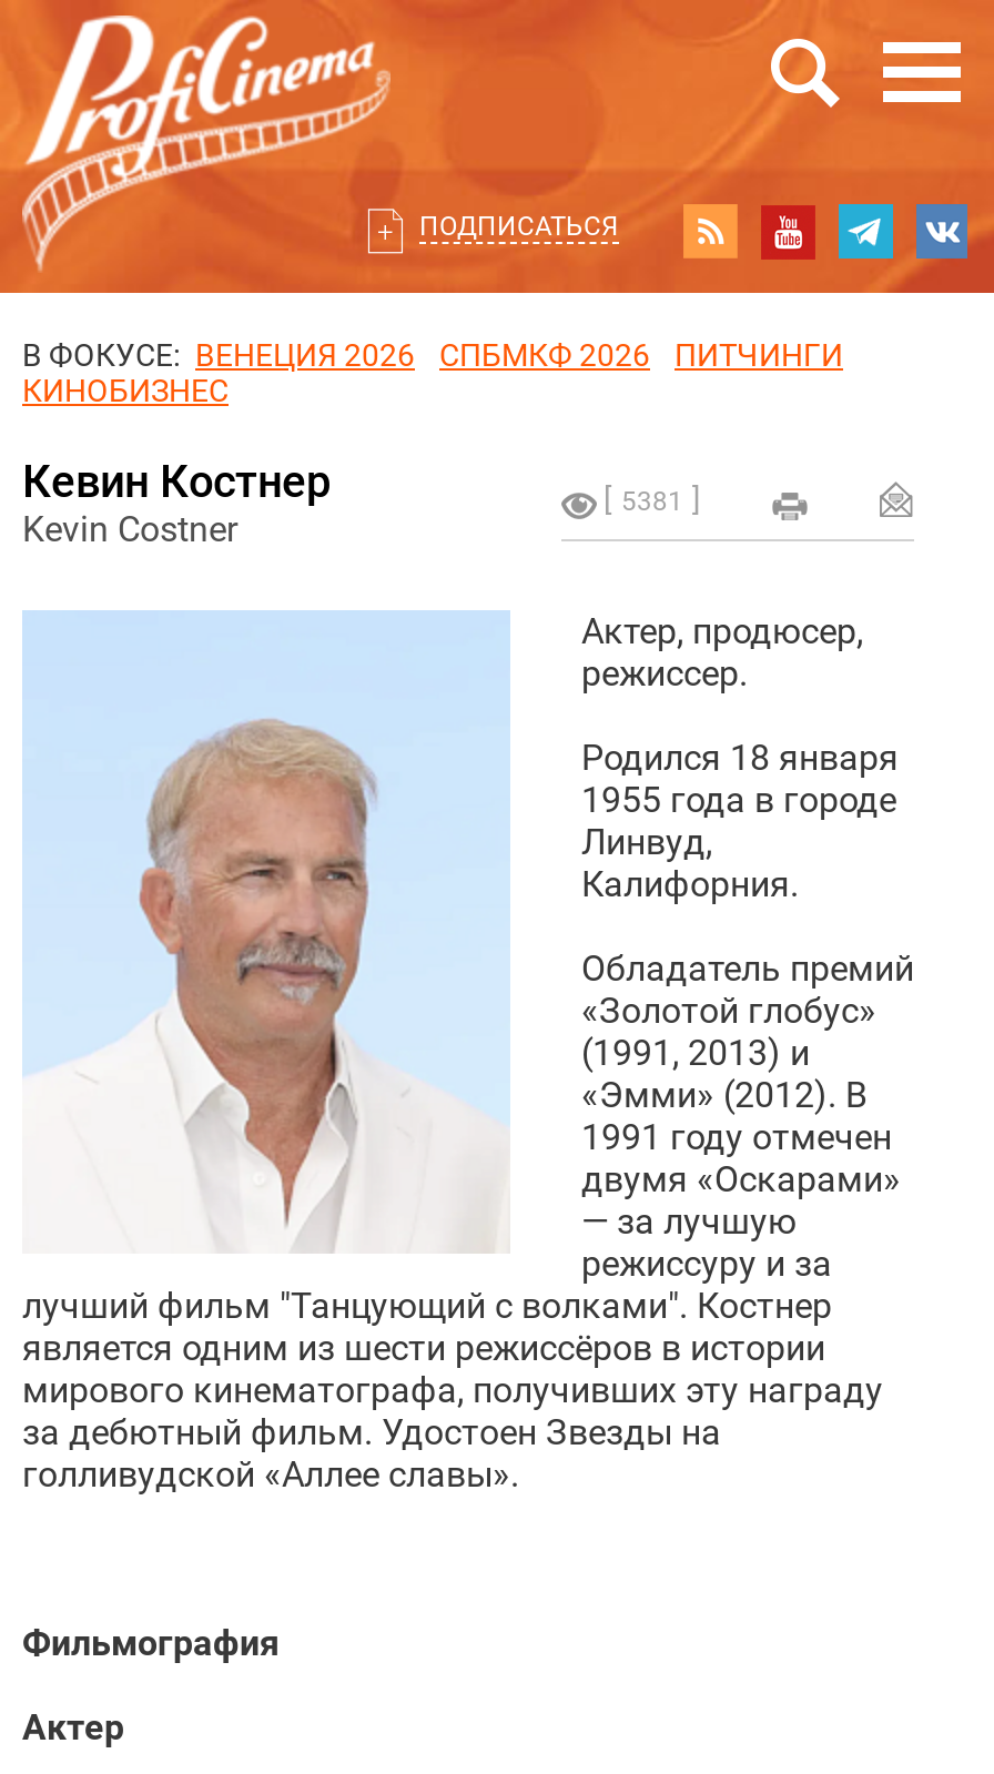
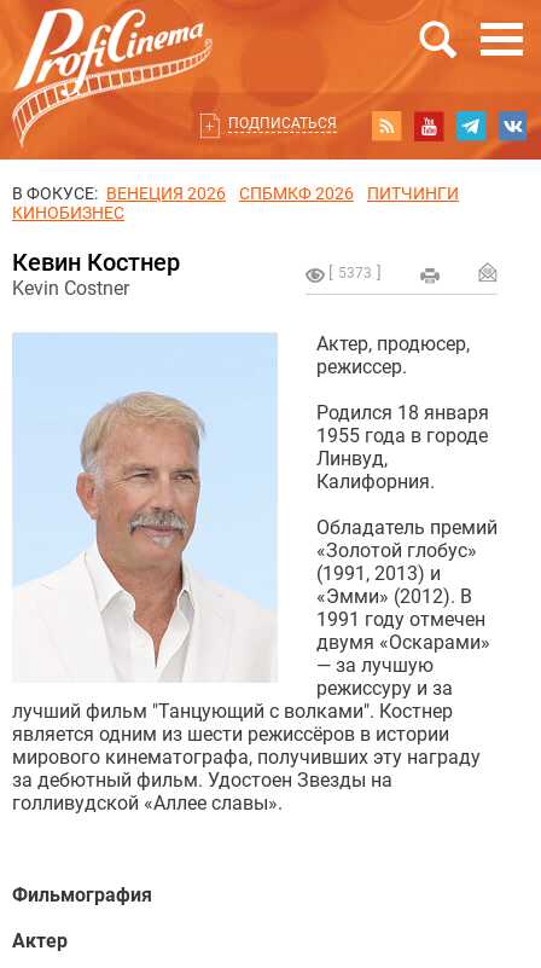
- 5381
+ 5373
